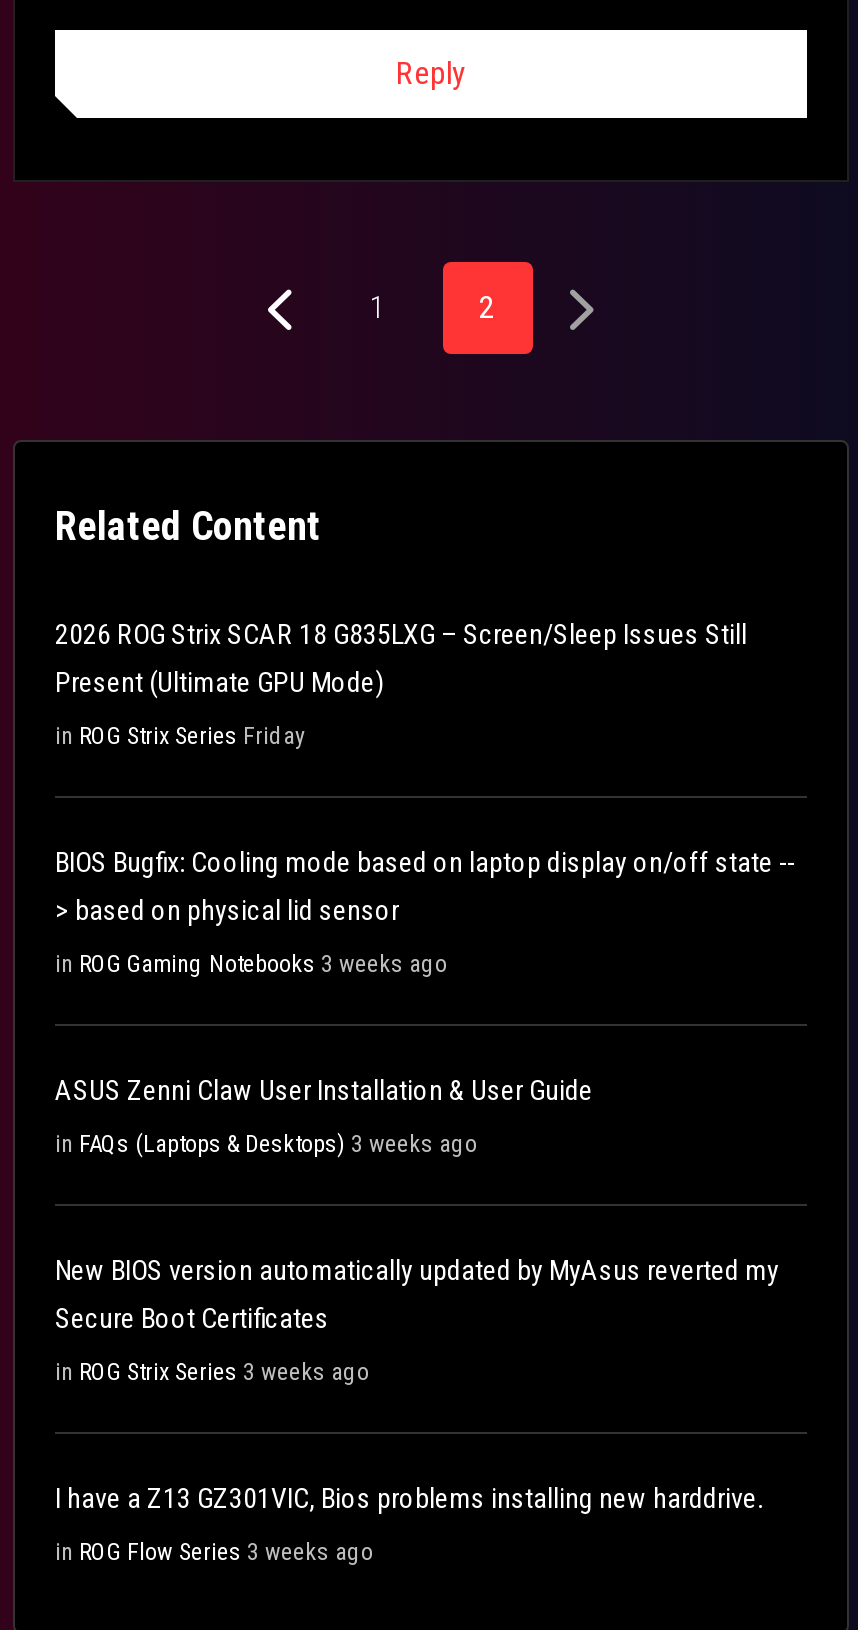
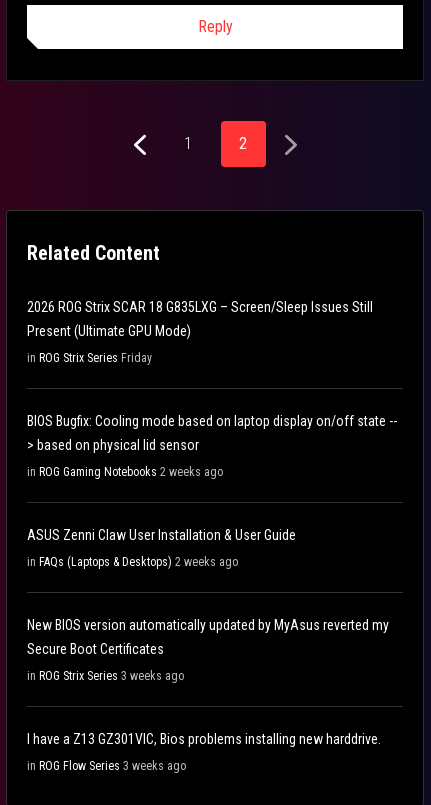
- in ROG Gaming Notebooks 3 weeks ago
+ in ROG Gaming Notebooks 2 weeks ago

- in FAQs (Laptops & Desktops) 3 weeks ago
+ in FAQs (Laptops & Desktops) 2 weeks ago
